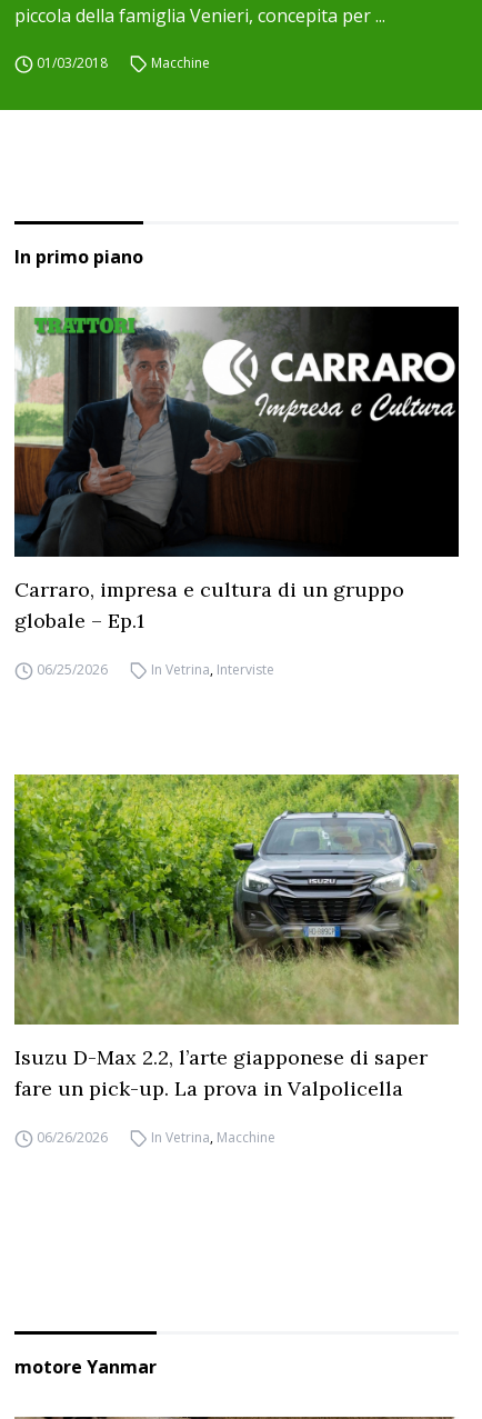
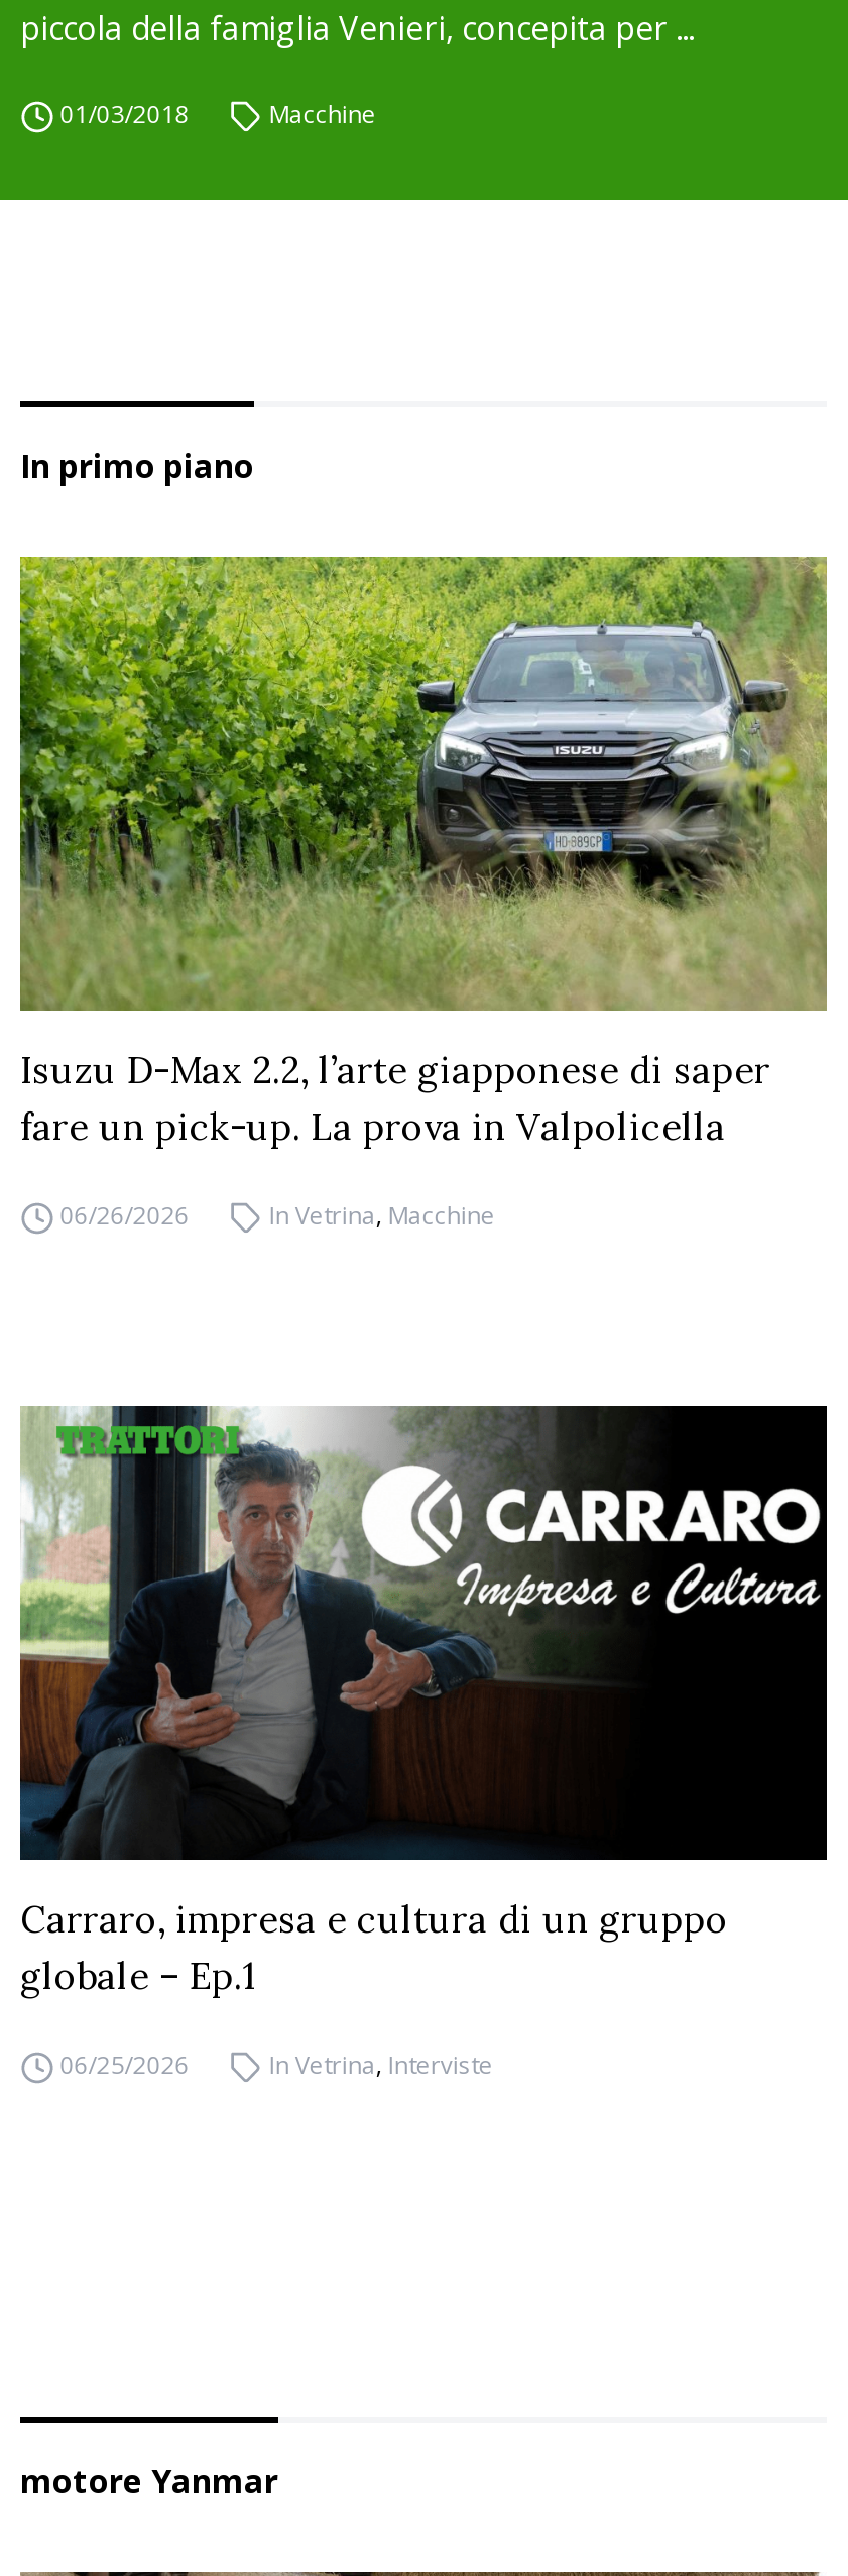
moved down: [image] | Carraro, impresa e cultura di un gruppo | globale – Ep.1 | 06/25/2026 | In Vetrina, Interviste

moved up: [image] | Isuzu D-Max 2.2, l’arte giapponese di saper | fare un pick-up. La prova in Valpolicella | 06/26/2026 | In Vetrina, Macchine
